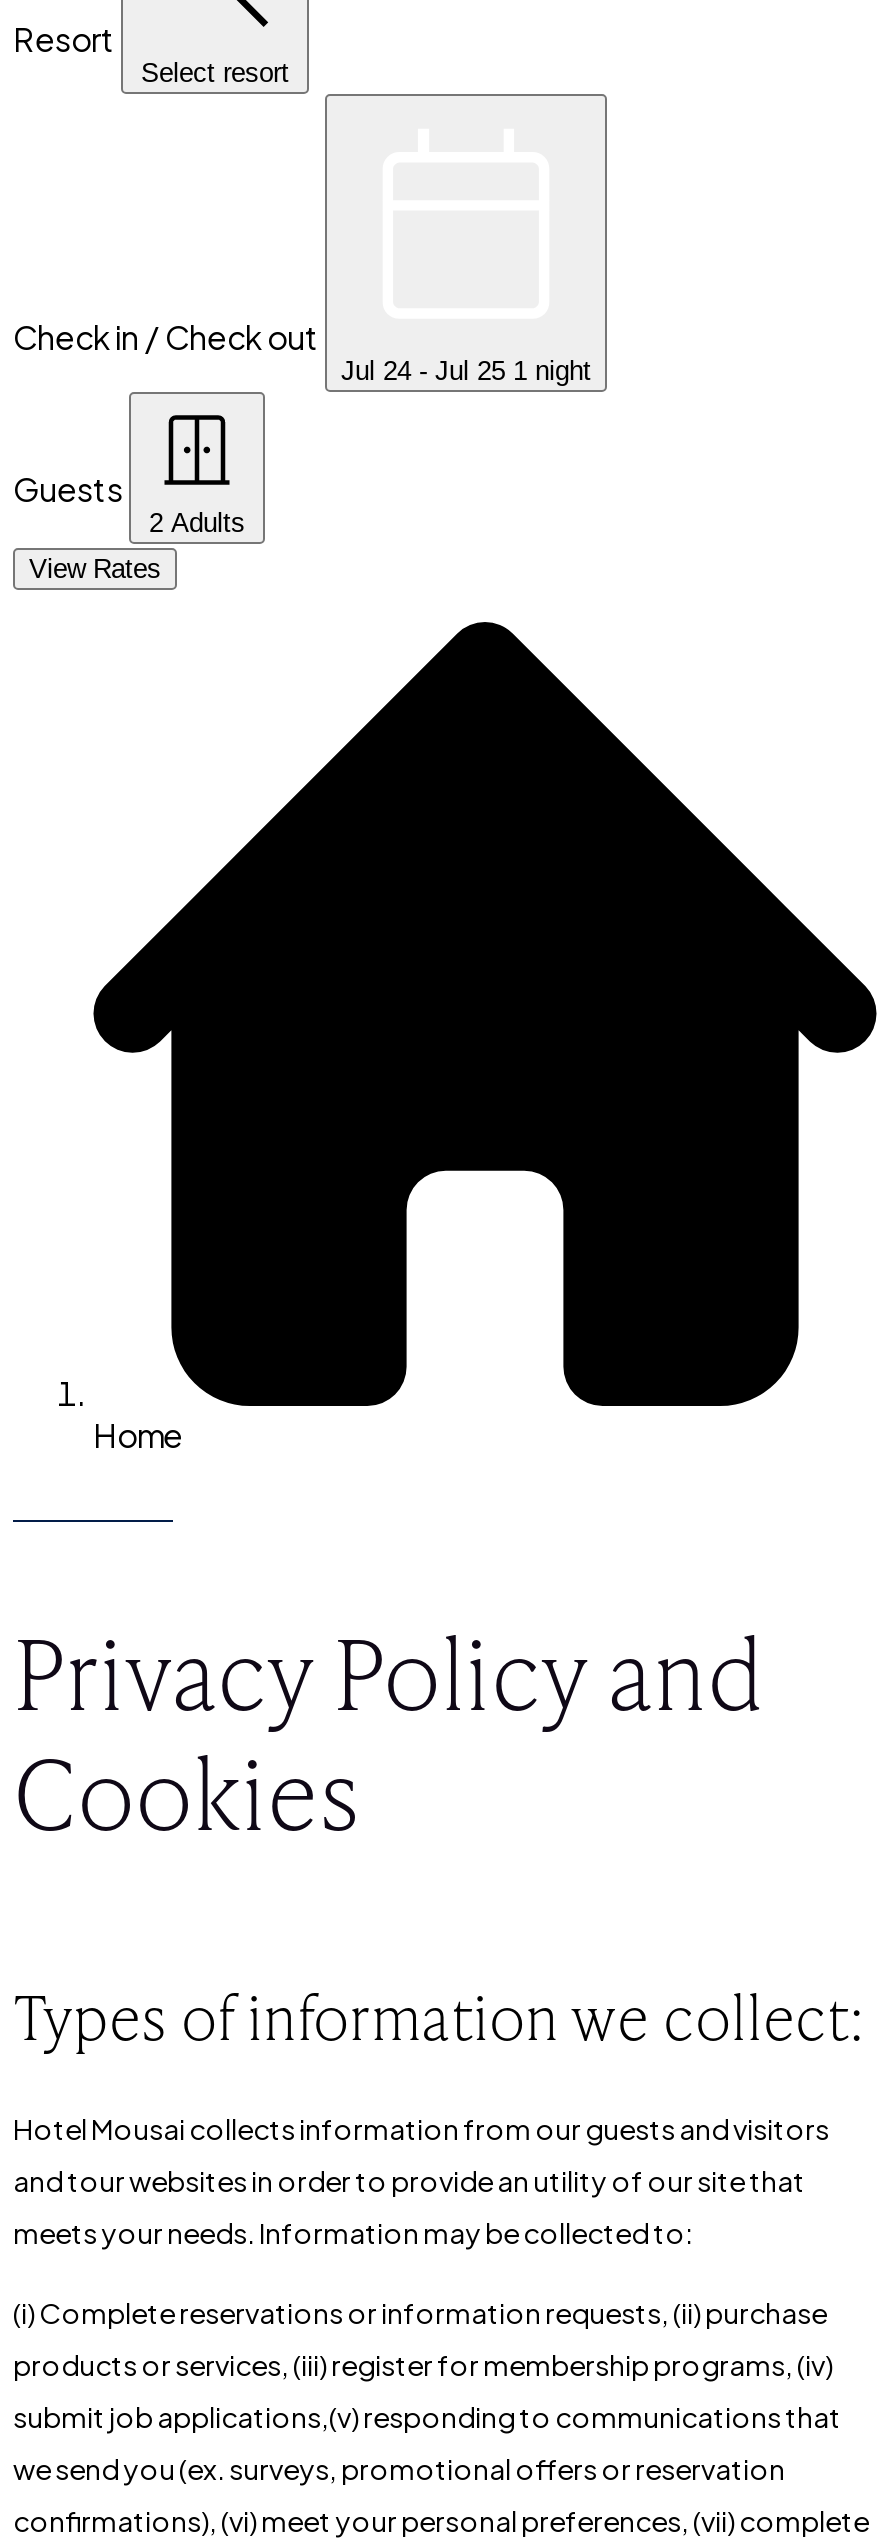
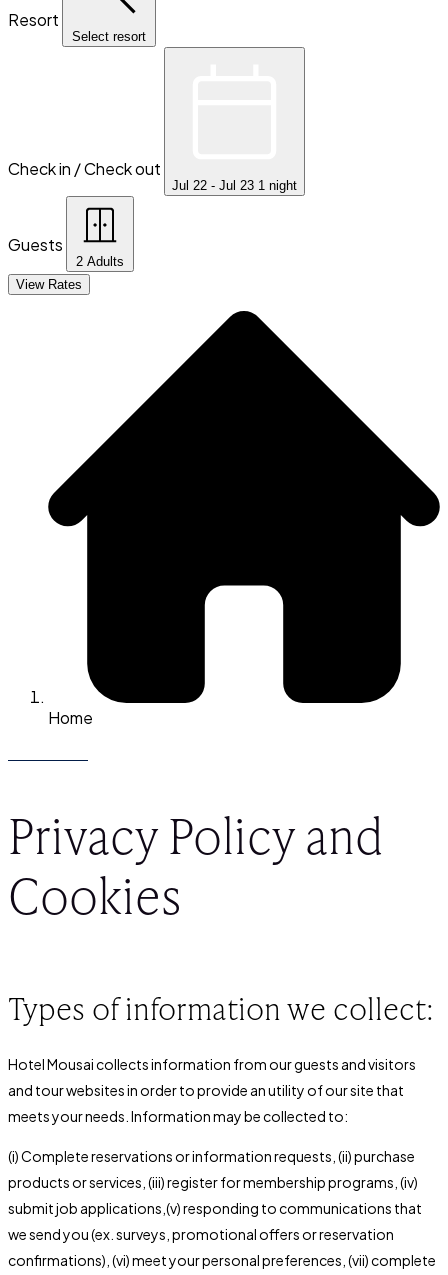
- Jul 24 - Jul 25 1 night
+ Jul 22 - Jul 23 1 night
